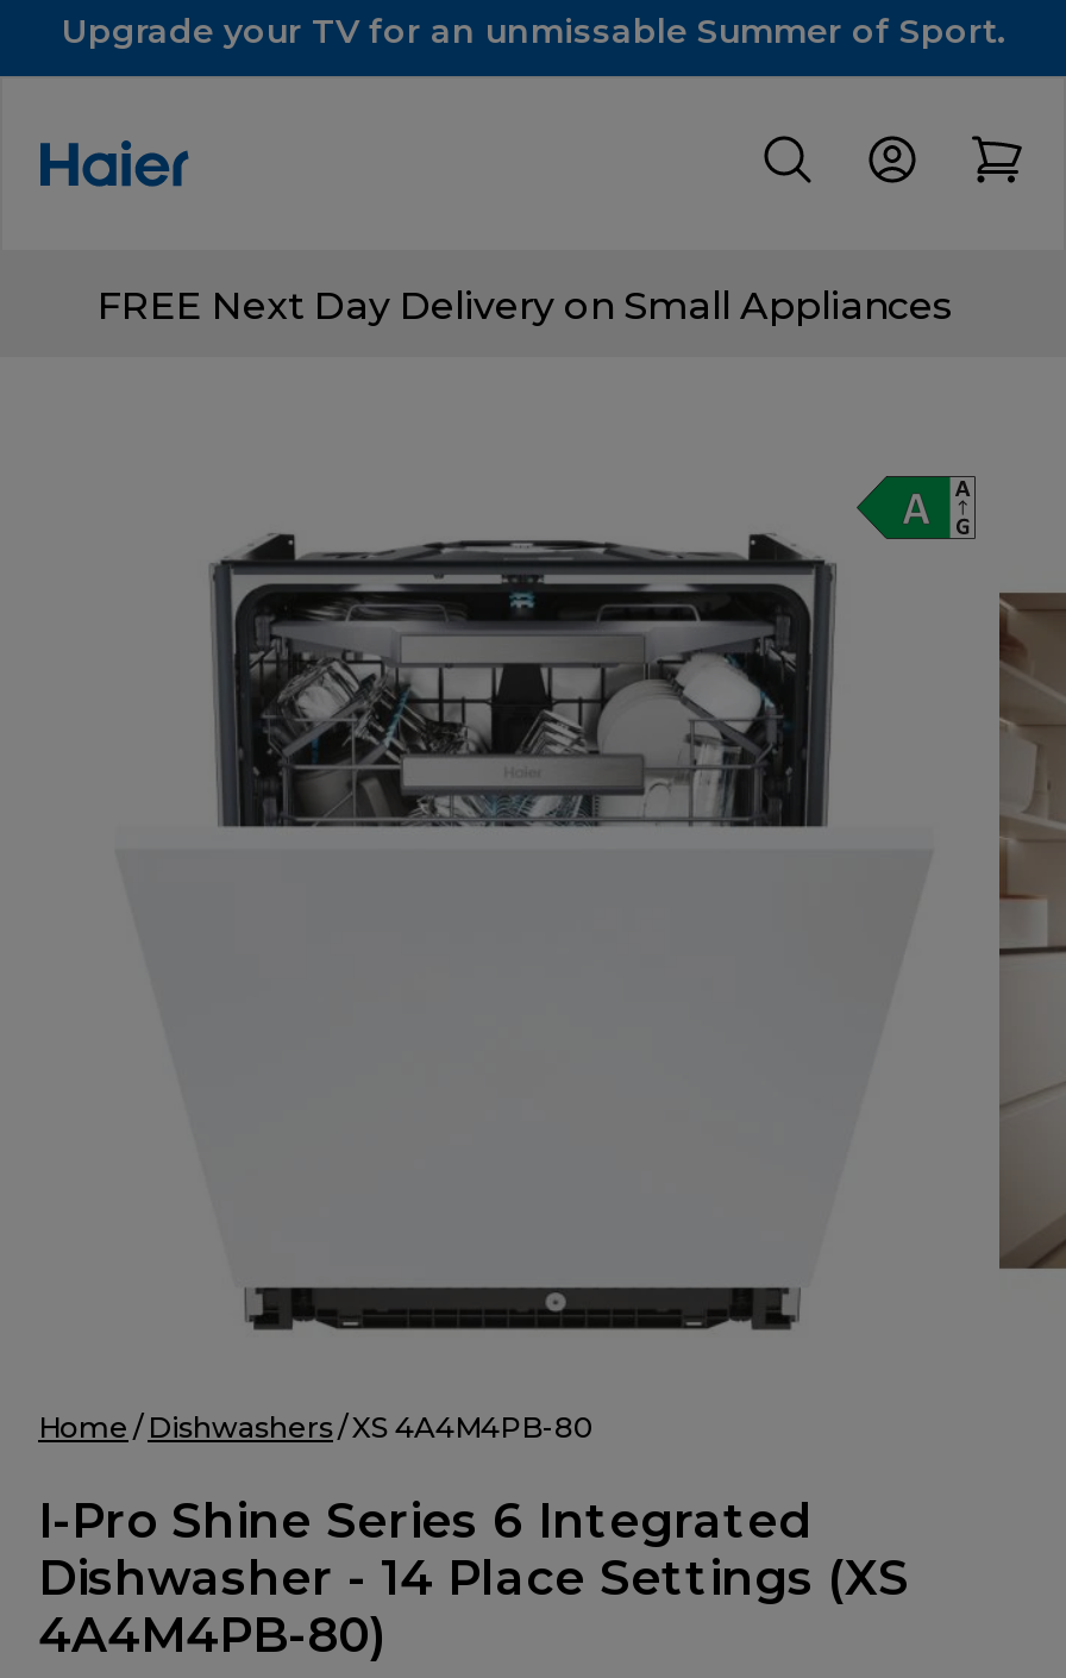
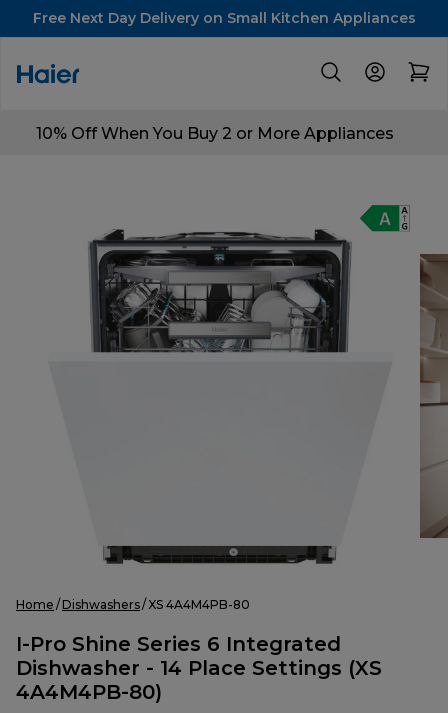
- Upgrade your TV for an unmissable Summer of Sport.
+ Free Next Day Delivery on Small Kitchen Appliances

- FREE Next Day Delivery on Small Appliances
+ 10% Off When You Buy 2 or More Appliances
